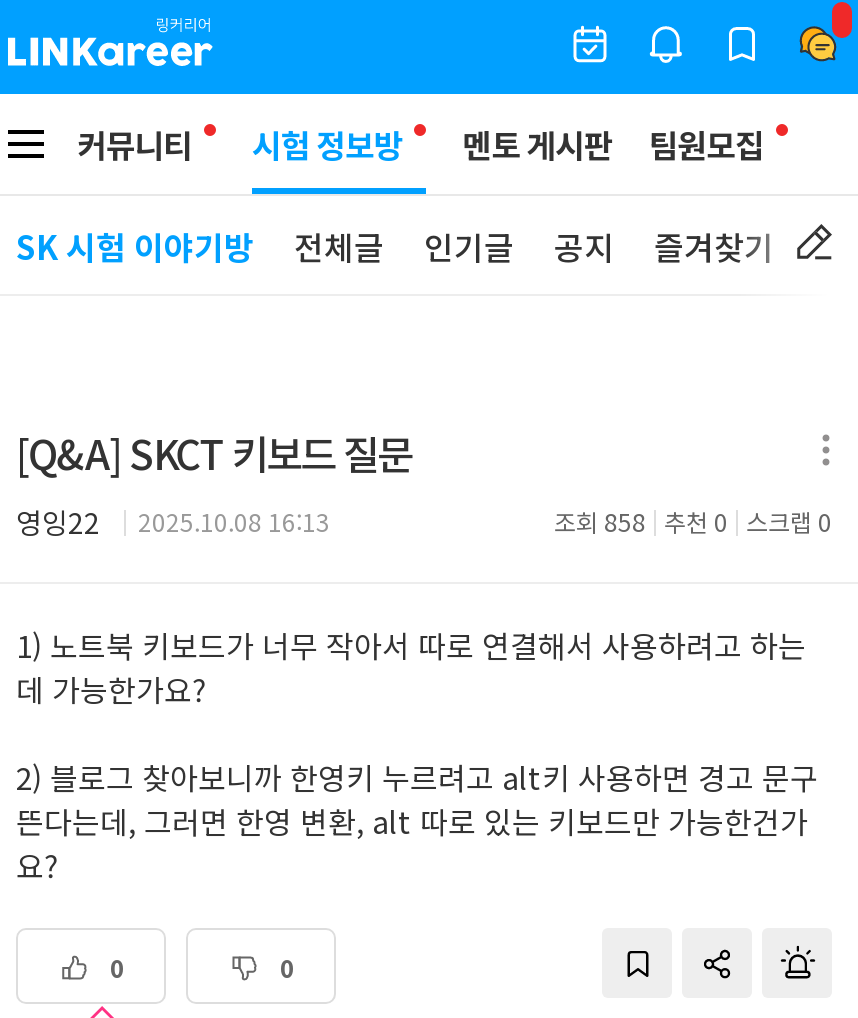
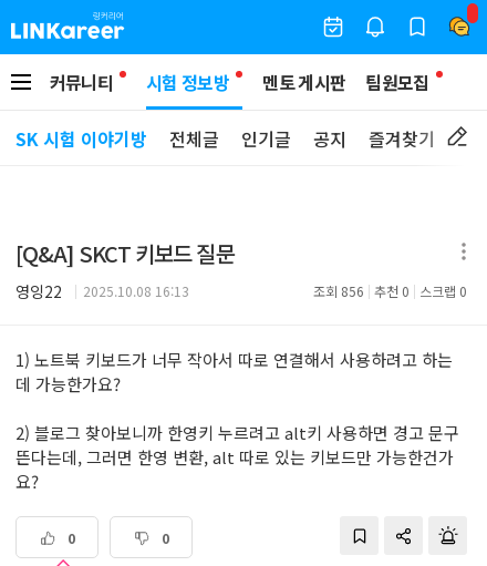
- 조회 858 추천 0 스크랩 0
+ 조회 856 추천 0 스크랩 0
